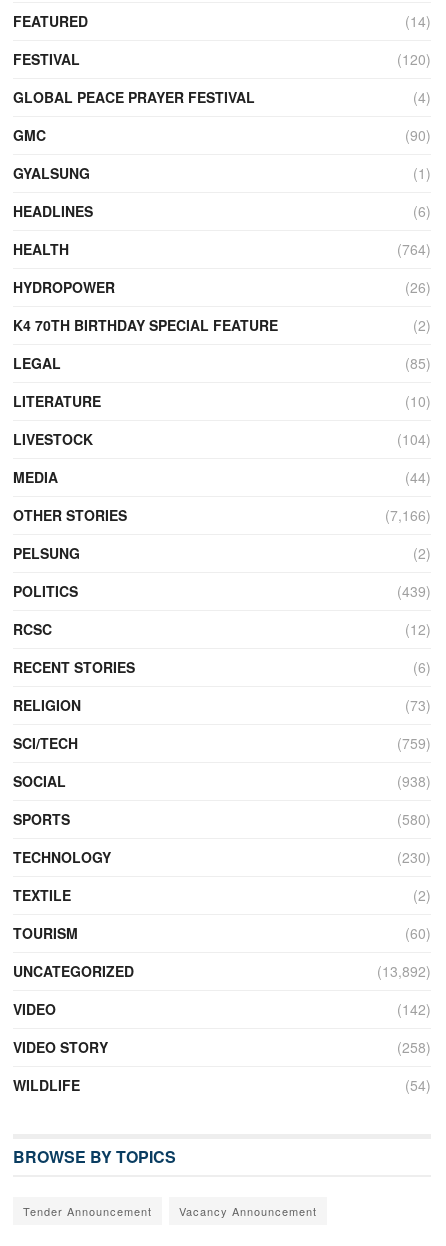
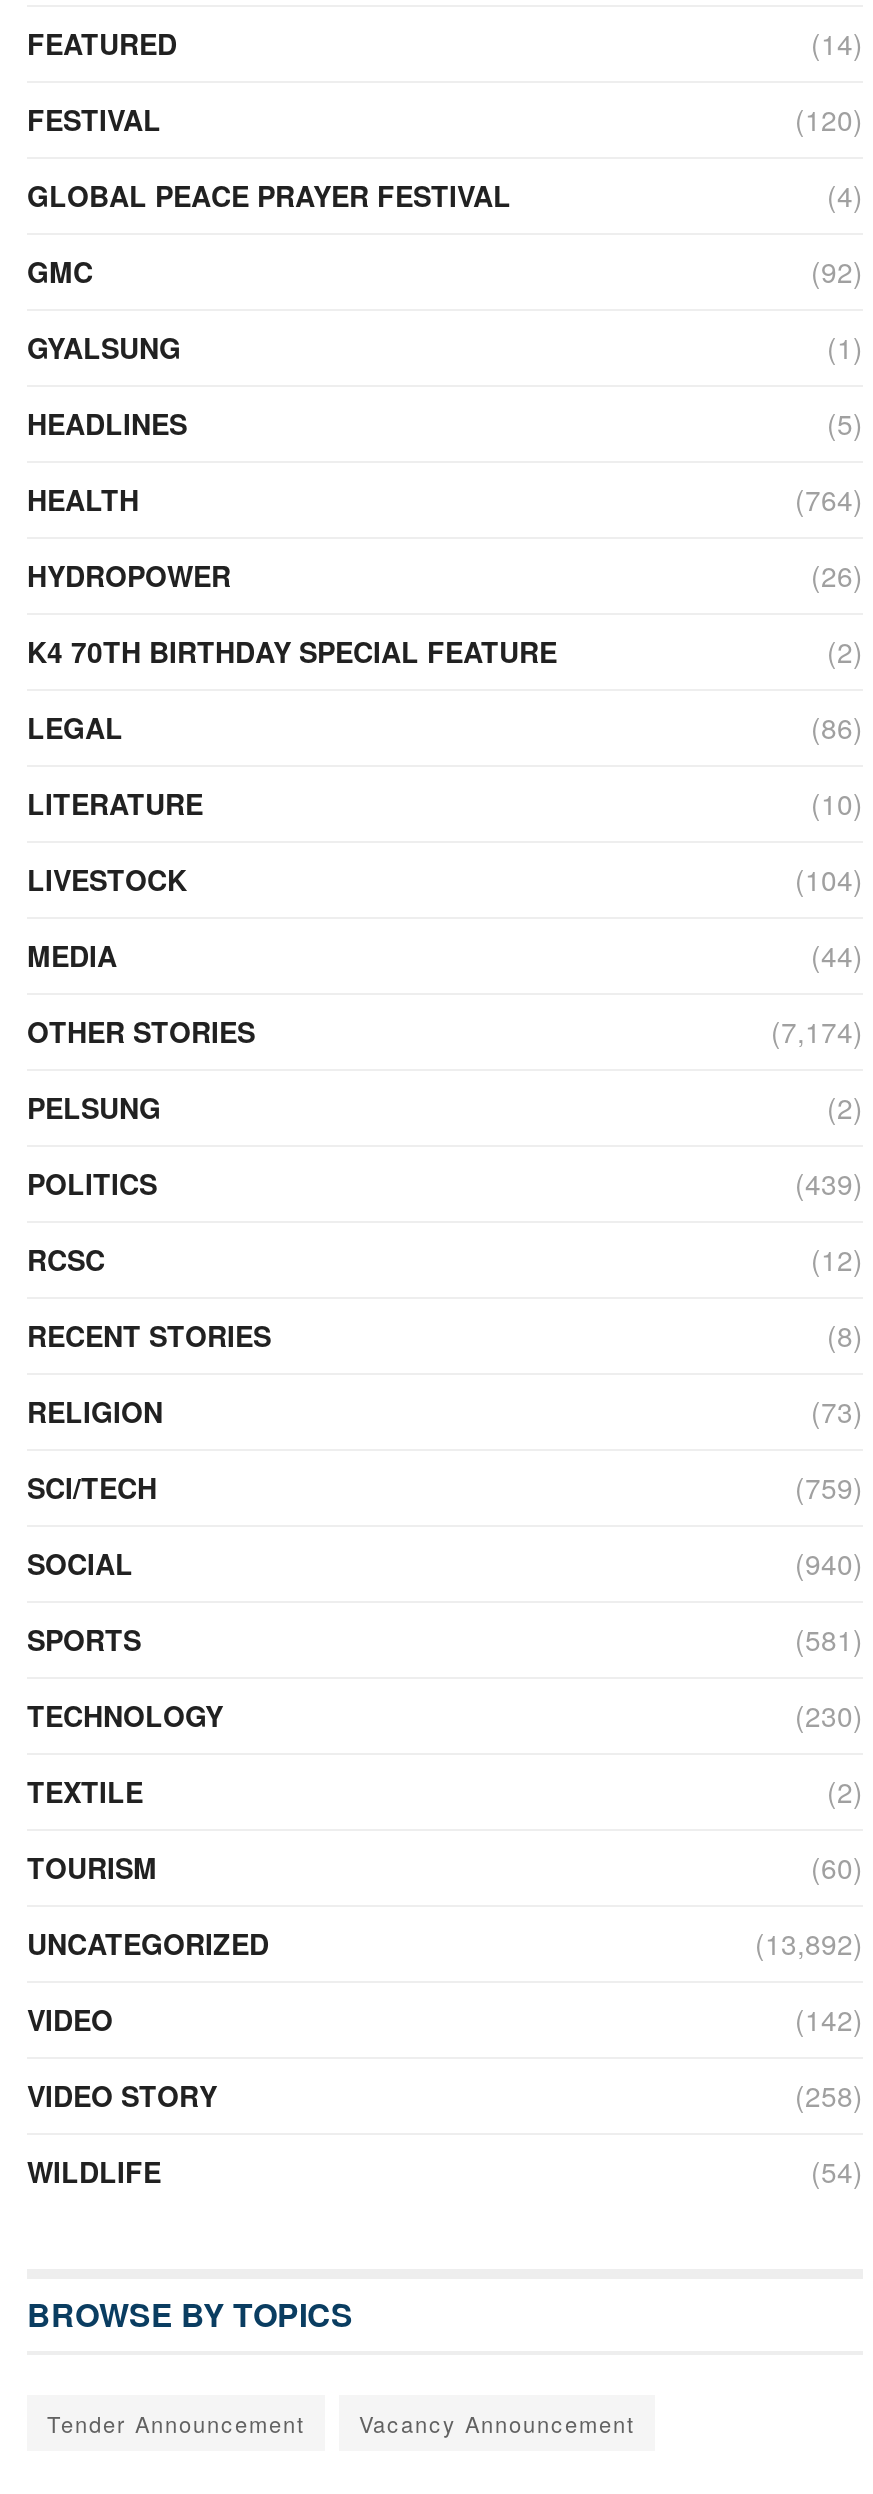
- (90)
+ (92)

- (6)
+ (5)

- (85)
+ (86)

- (7,166)
+ (7,174)

- (6)
+ (8)

- (938)
+ (940)

- (580)
+ (581)
